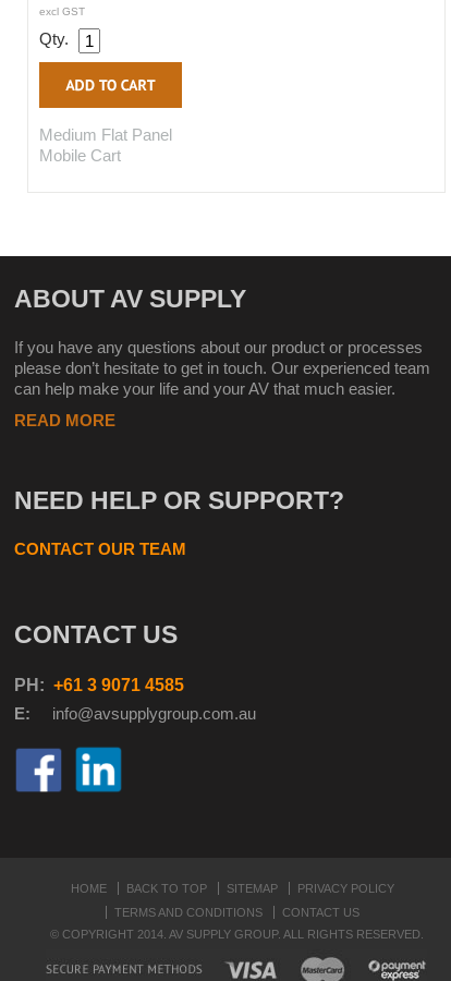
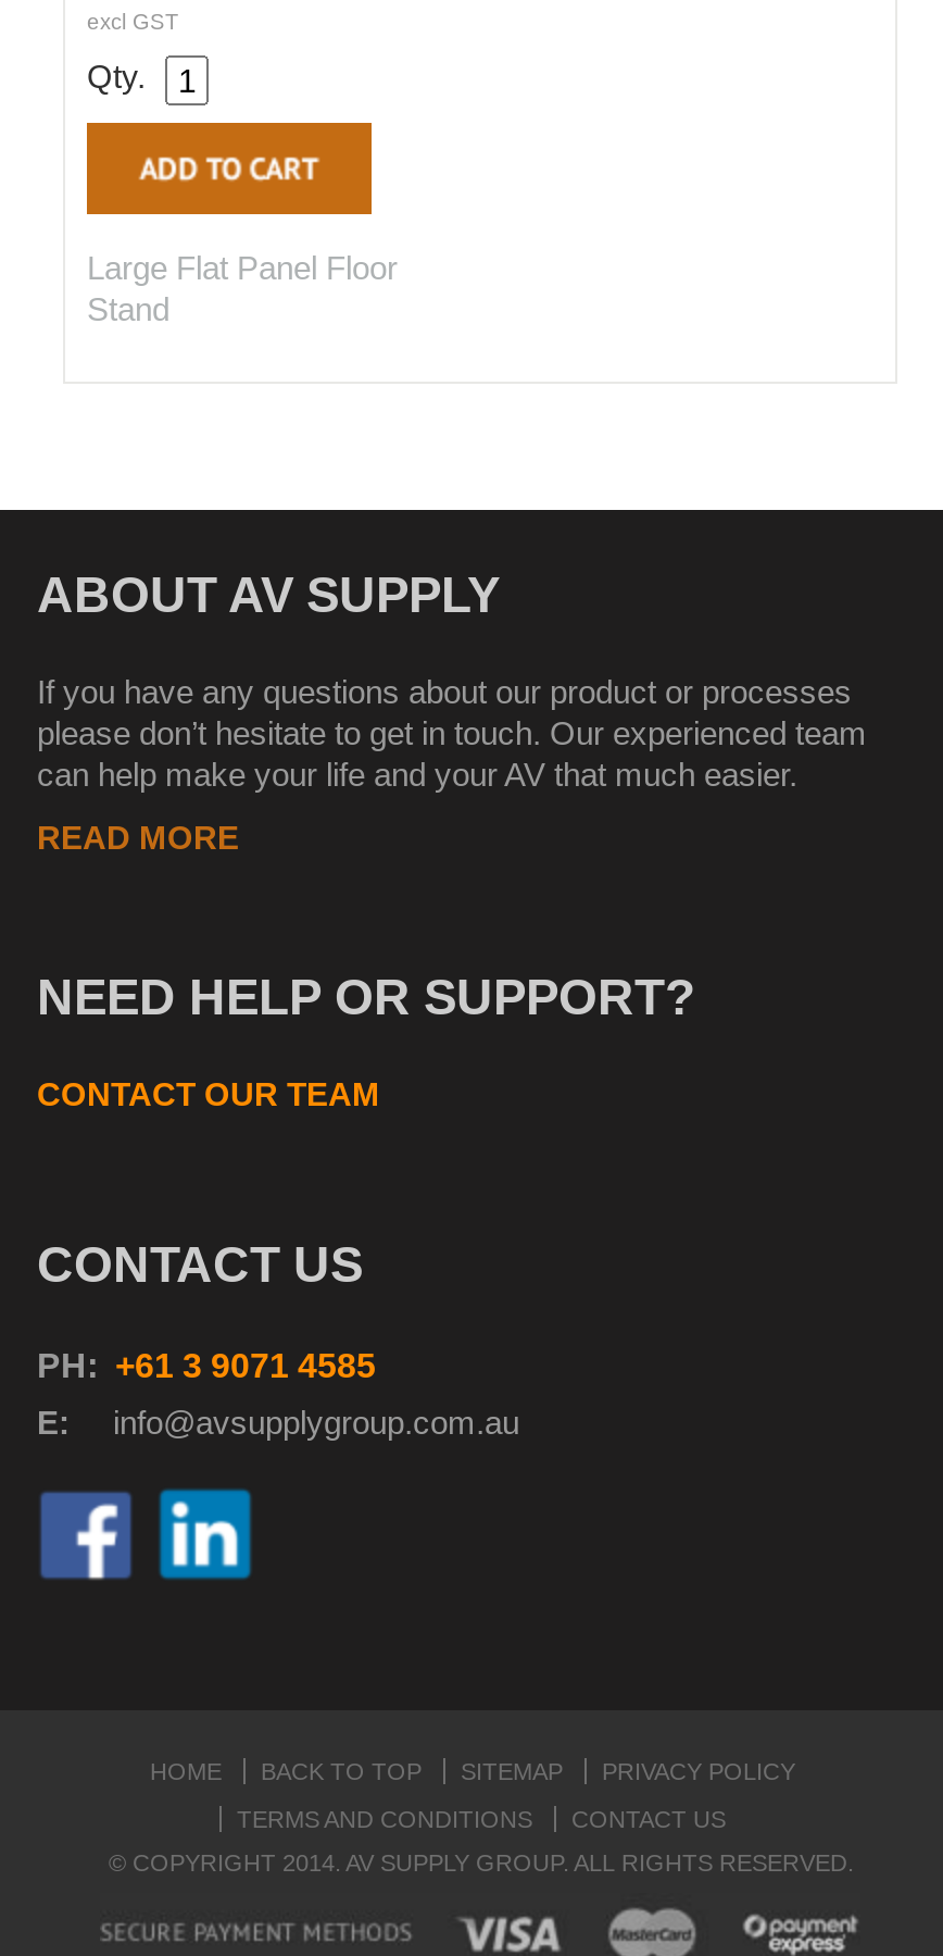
- Medium Flat Panel
- Mobile Cart
+ Large Flat Panel Floor
+ Stand
